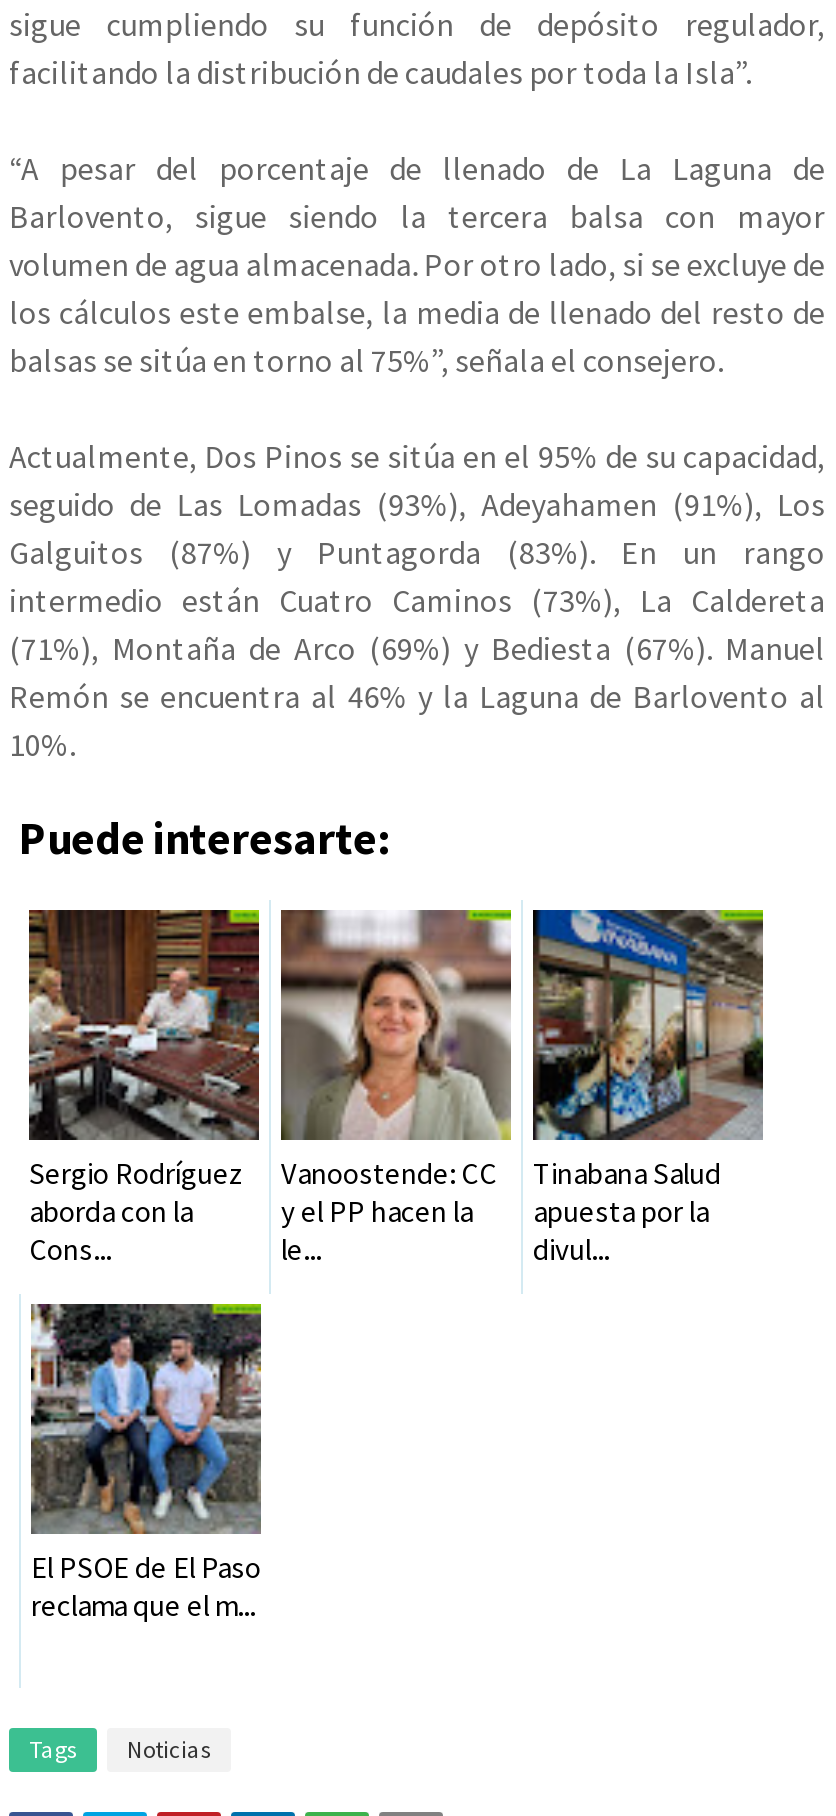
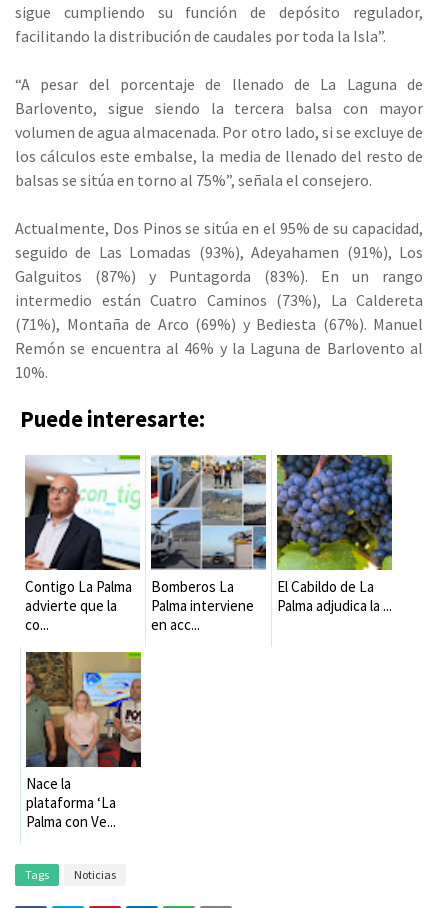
- [image]
- Sergio Rodríguez
- aborda con la
- Cons...
+ [image]
+ Contigo La Palma
+ advierte que la
+ co...

- [image]
- Vanoostende: CC
- y el PP hacen la
- le...
+ [image]
+ Bomberos La
+ Palma interviene
+ en acc...

- [image]
- Tinabana Salud
- apuesta por la
- divul...
+ [image]
+ El Cabildo de La
+ Palma adjudica la ...

- [image]
- El PSOE de El Paso
- reclama que el m...
+ [image]
+ Nace la
+ plataforma ‘La
+ Palma con Ve...
